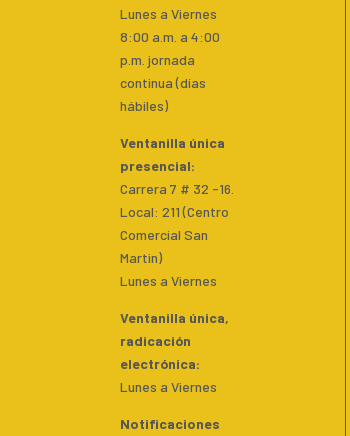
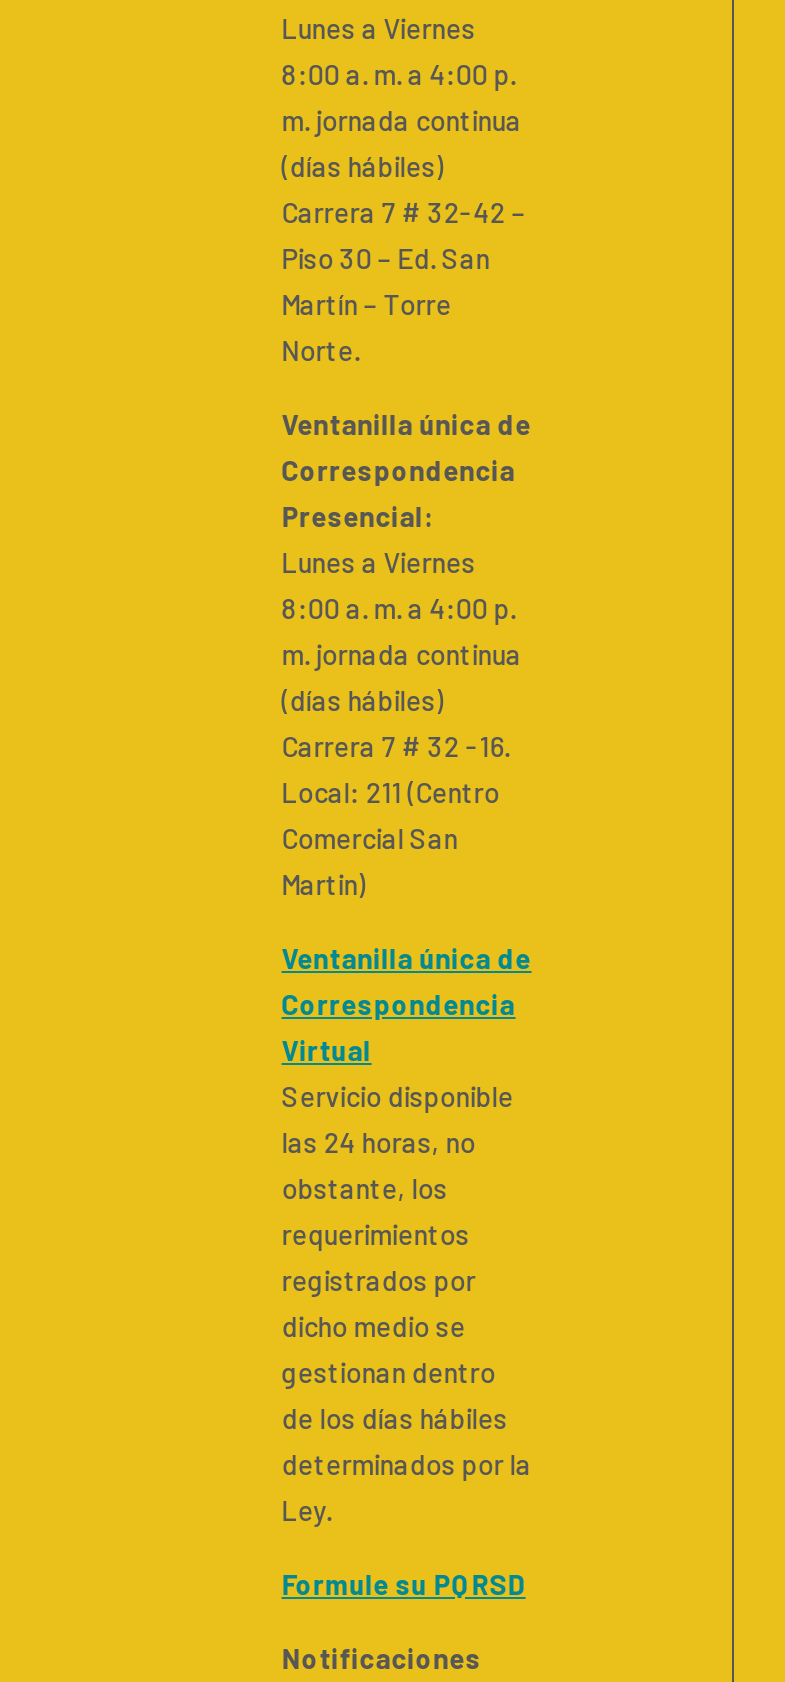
- 8:00 a.m. a 4:00
- p.m. jornada
- continua (días
- hábiles)
+ 8:00 a. m. a 4:00 p.
+ m. jornada continua
+ (días hábiles)
+ Carrera 7 # 32-42 –
+ Piso 30 – Ed. San
+ Martín – Torre
+ Norte.

- Ventanilla única
- presencial:
+ Ventanilla única de
+ Correspondencia
+ Presencial:
+ Lunes a Viernes
+ 8:00 a. m. a 4:00 p.
+ m. jornada continua
+ (días hábiles)

- Lunes a Viernes
+ Ventanilla única de
+ Correspondencia
+ Virtual
+ Servicio disponible
+ las 24 horas, no
+ obstante, los
+ requerimientos
+ registrados por
+ dicho medio se
+ gestionan dentro
+ de los días hábiles
+ determinados por la
+ Ley.

- Ventanilla única,
- radicación
- electrónica:
- Lunes a Viernes
+ Formule su PQRSD
